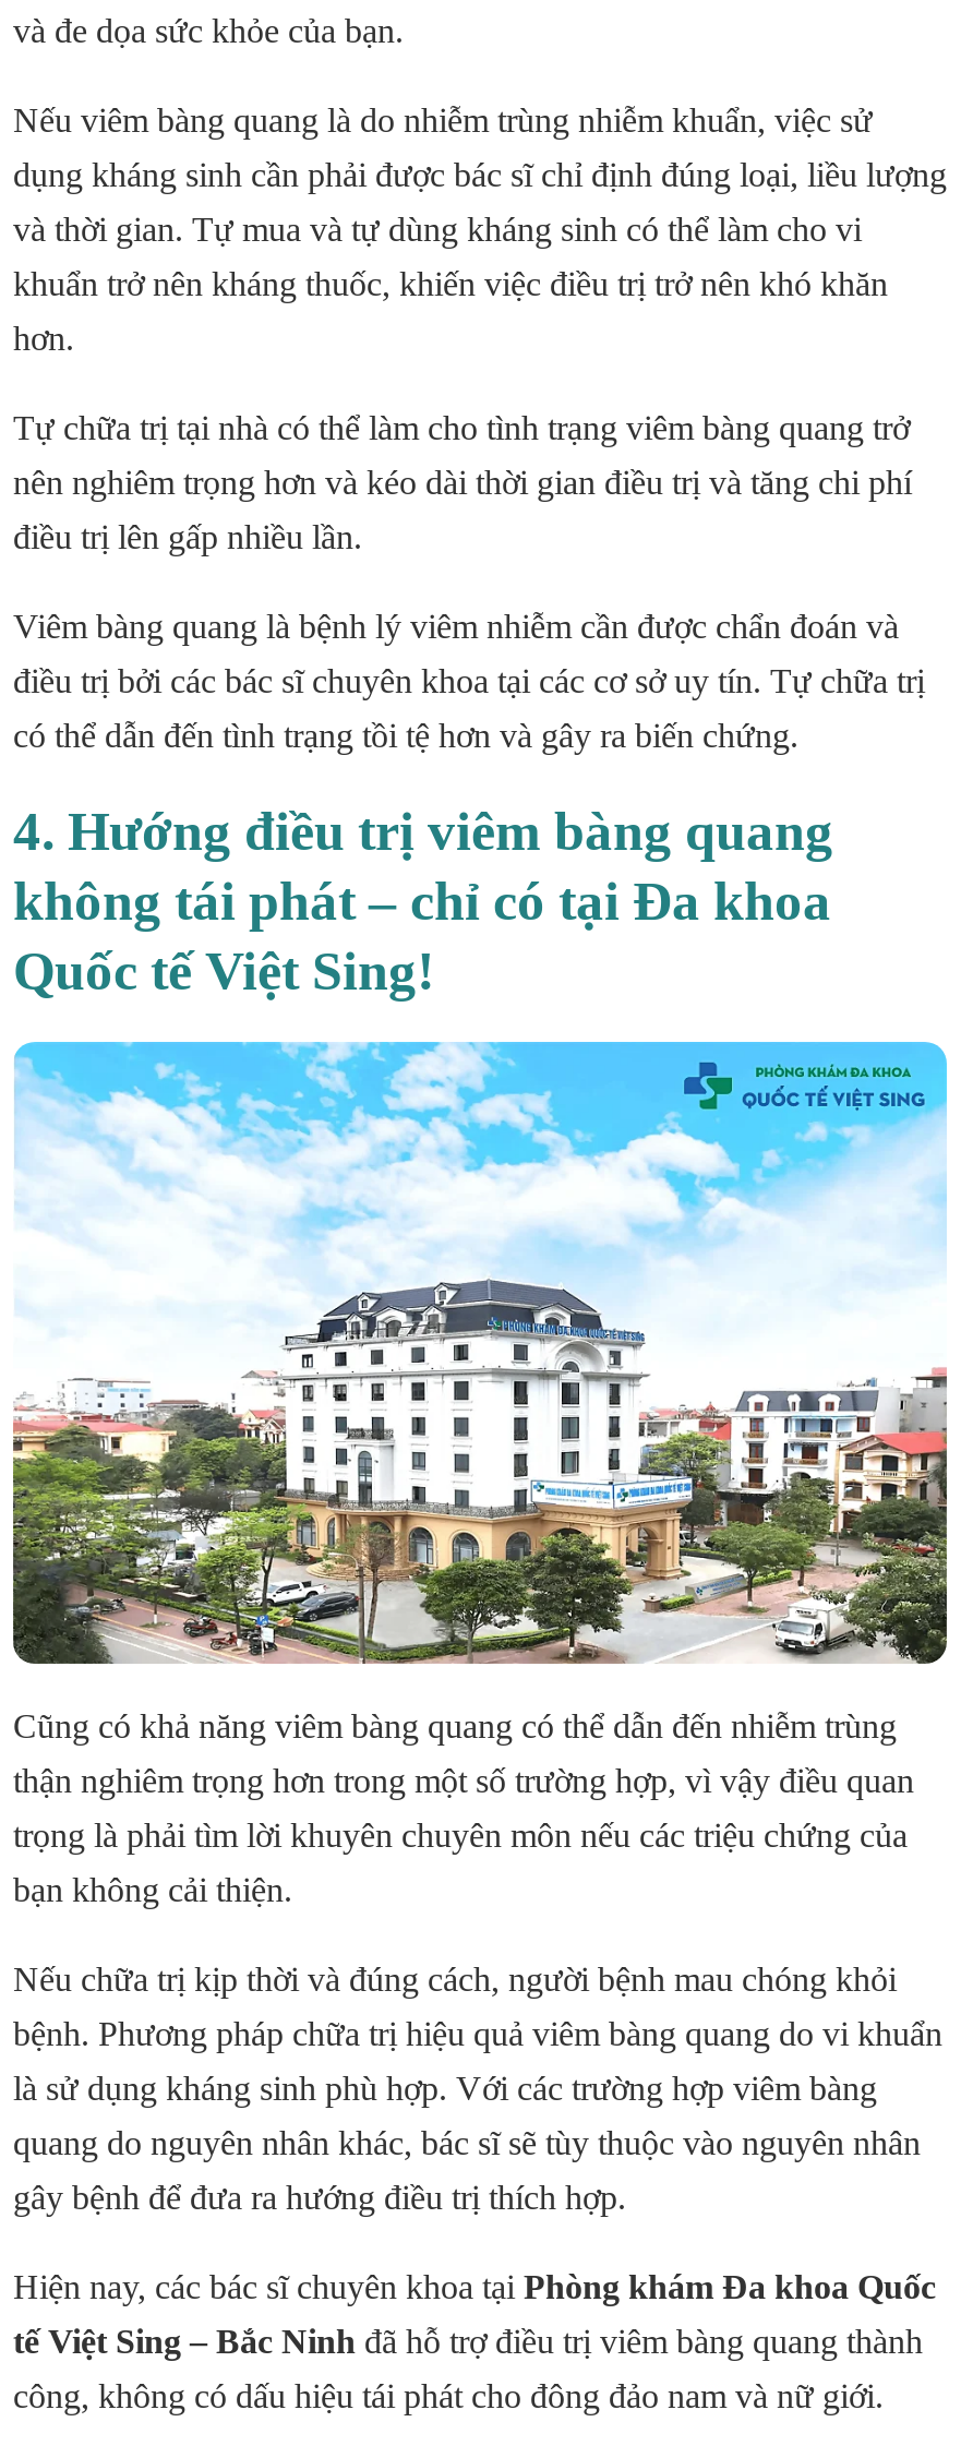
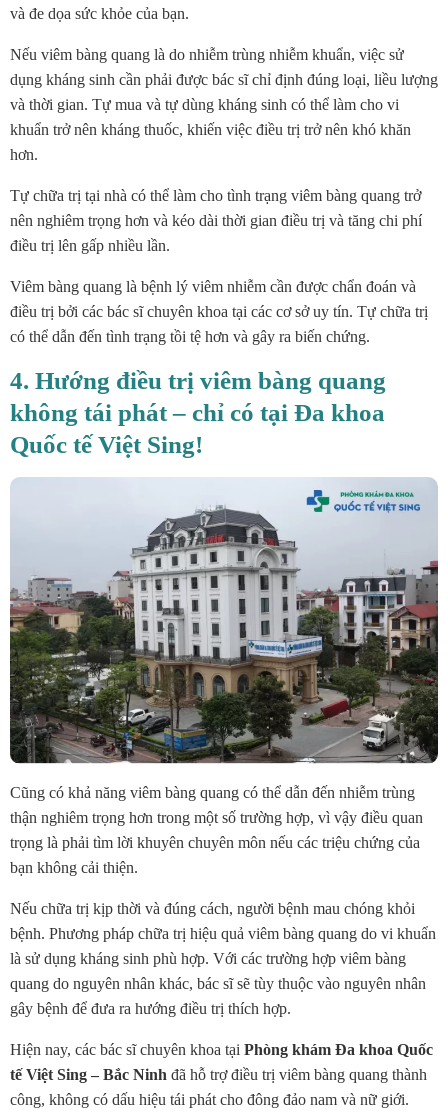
- [image]
+ [image]
